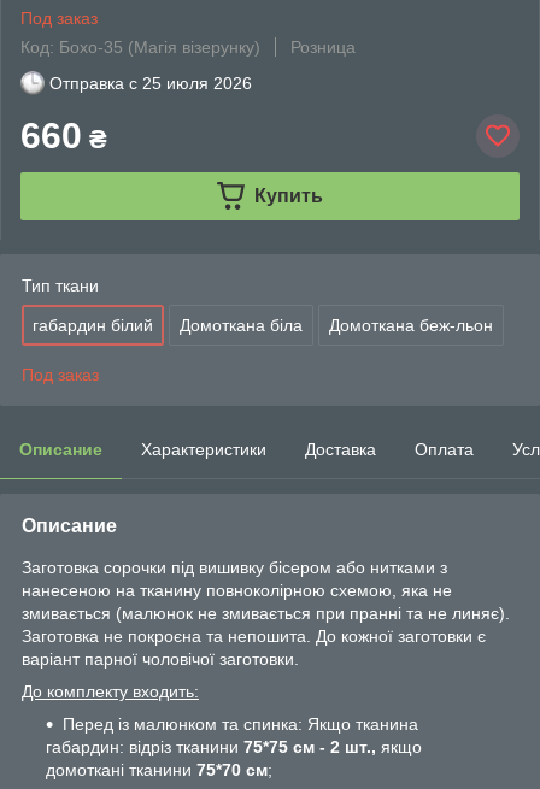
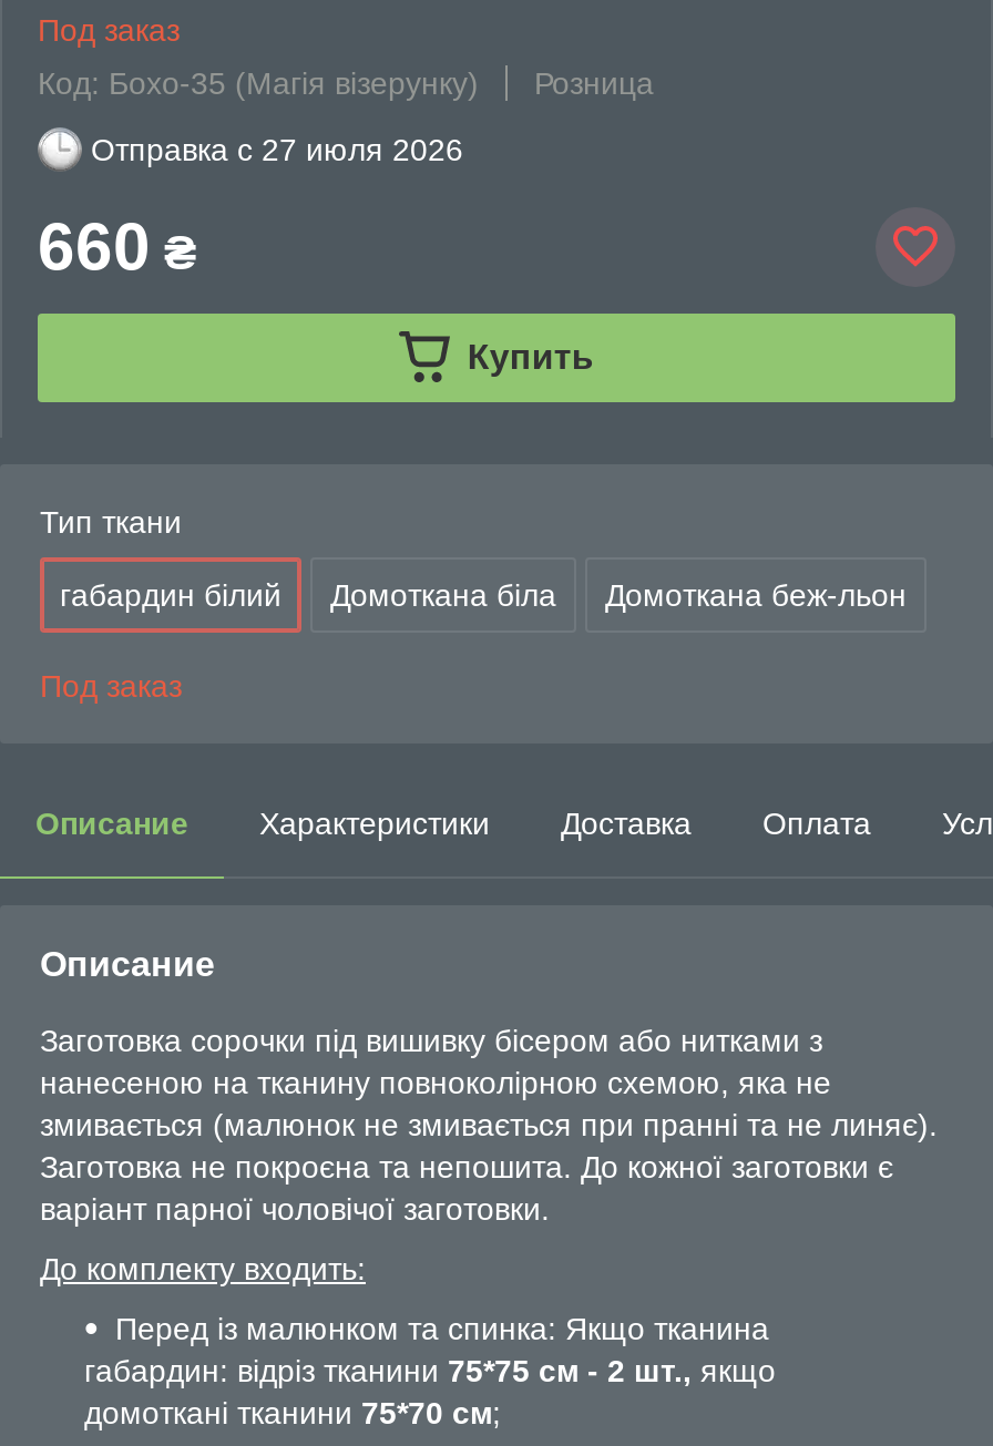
- Отправка с 25 июля 2026
+ Отправка с 27 июля 2026
